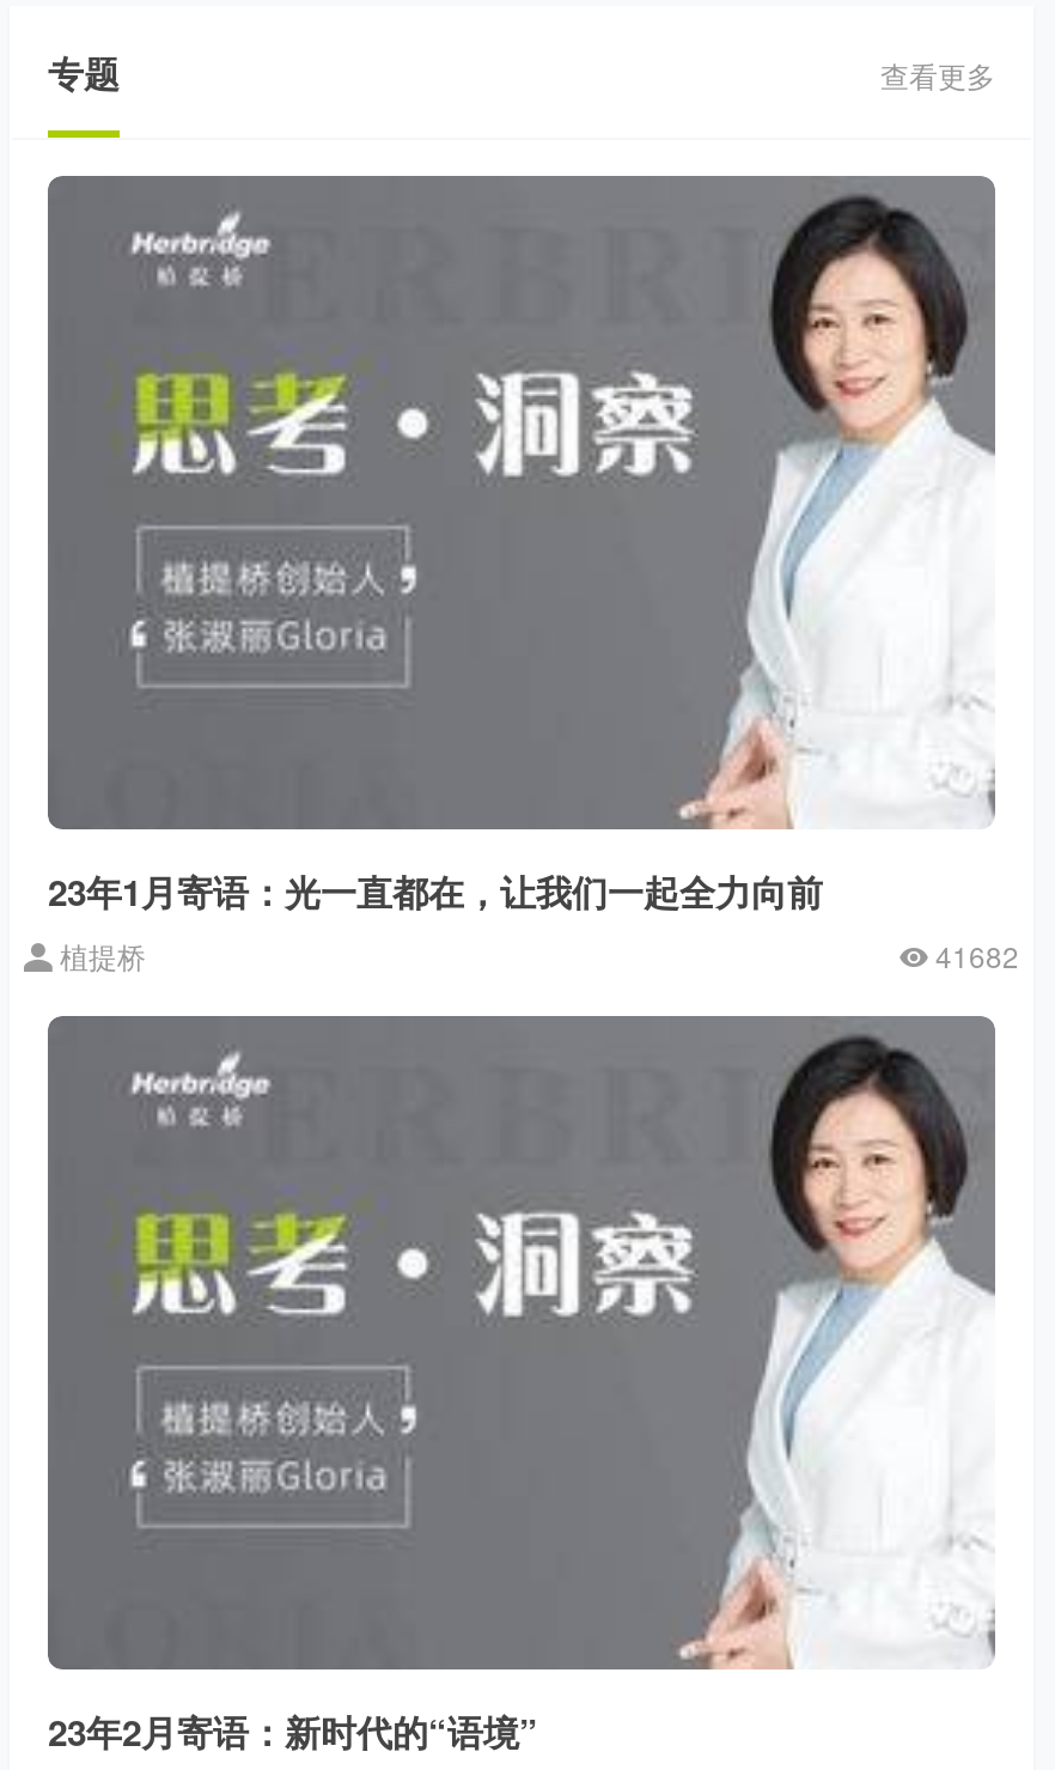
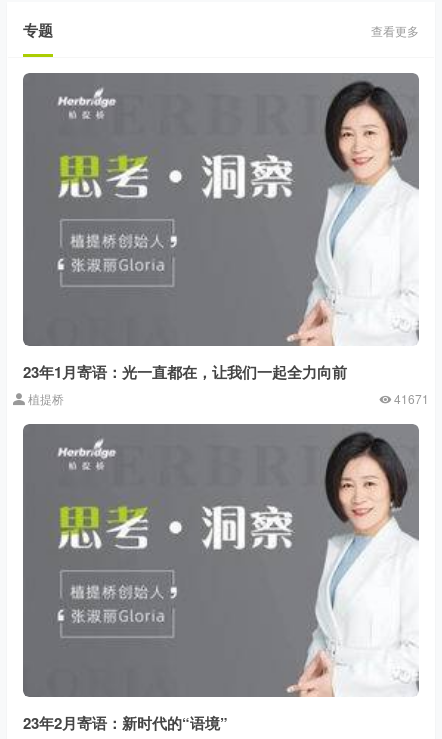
- 41682
+ 41671
